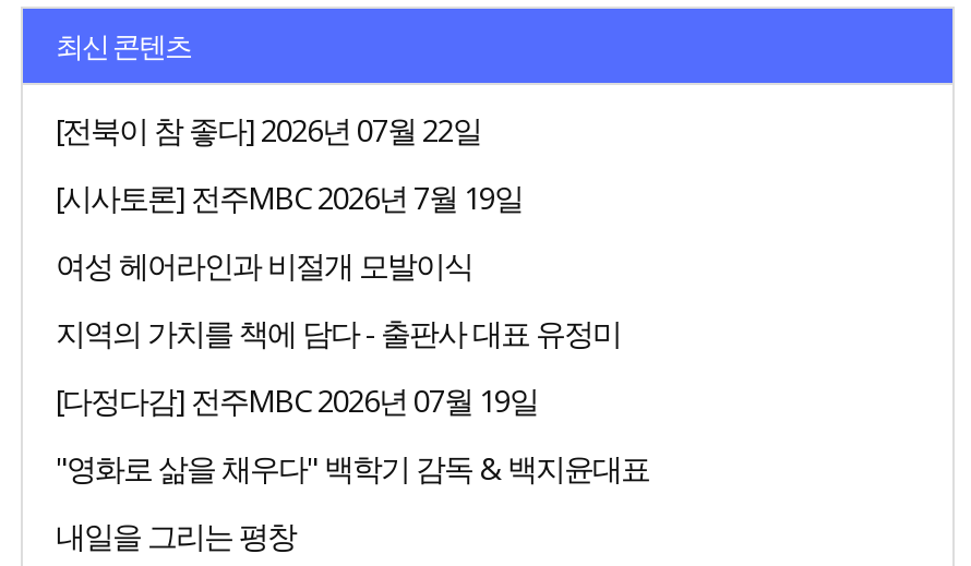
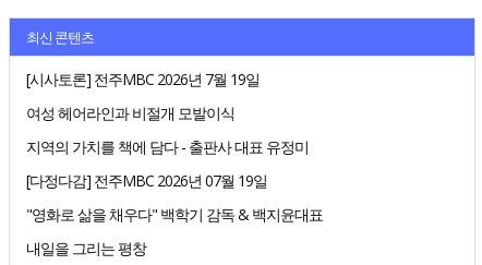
- [전북이 참 좋다] 2026년 07월 22일
